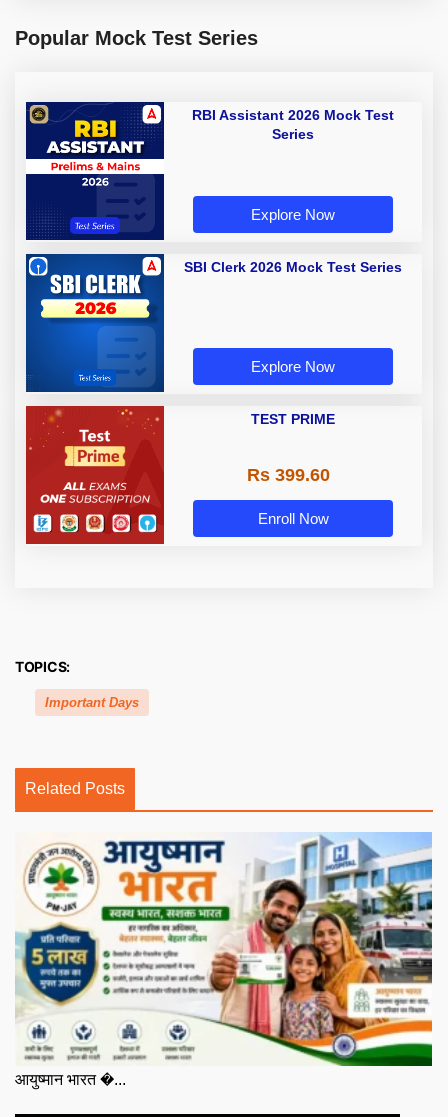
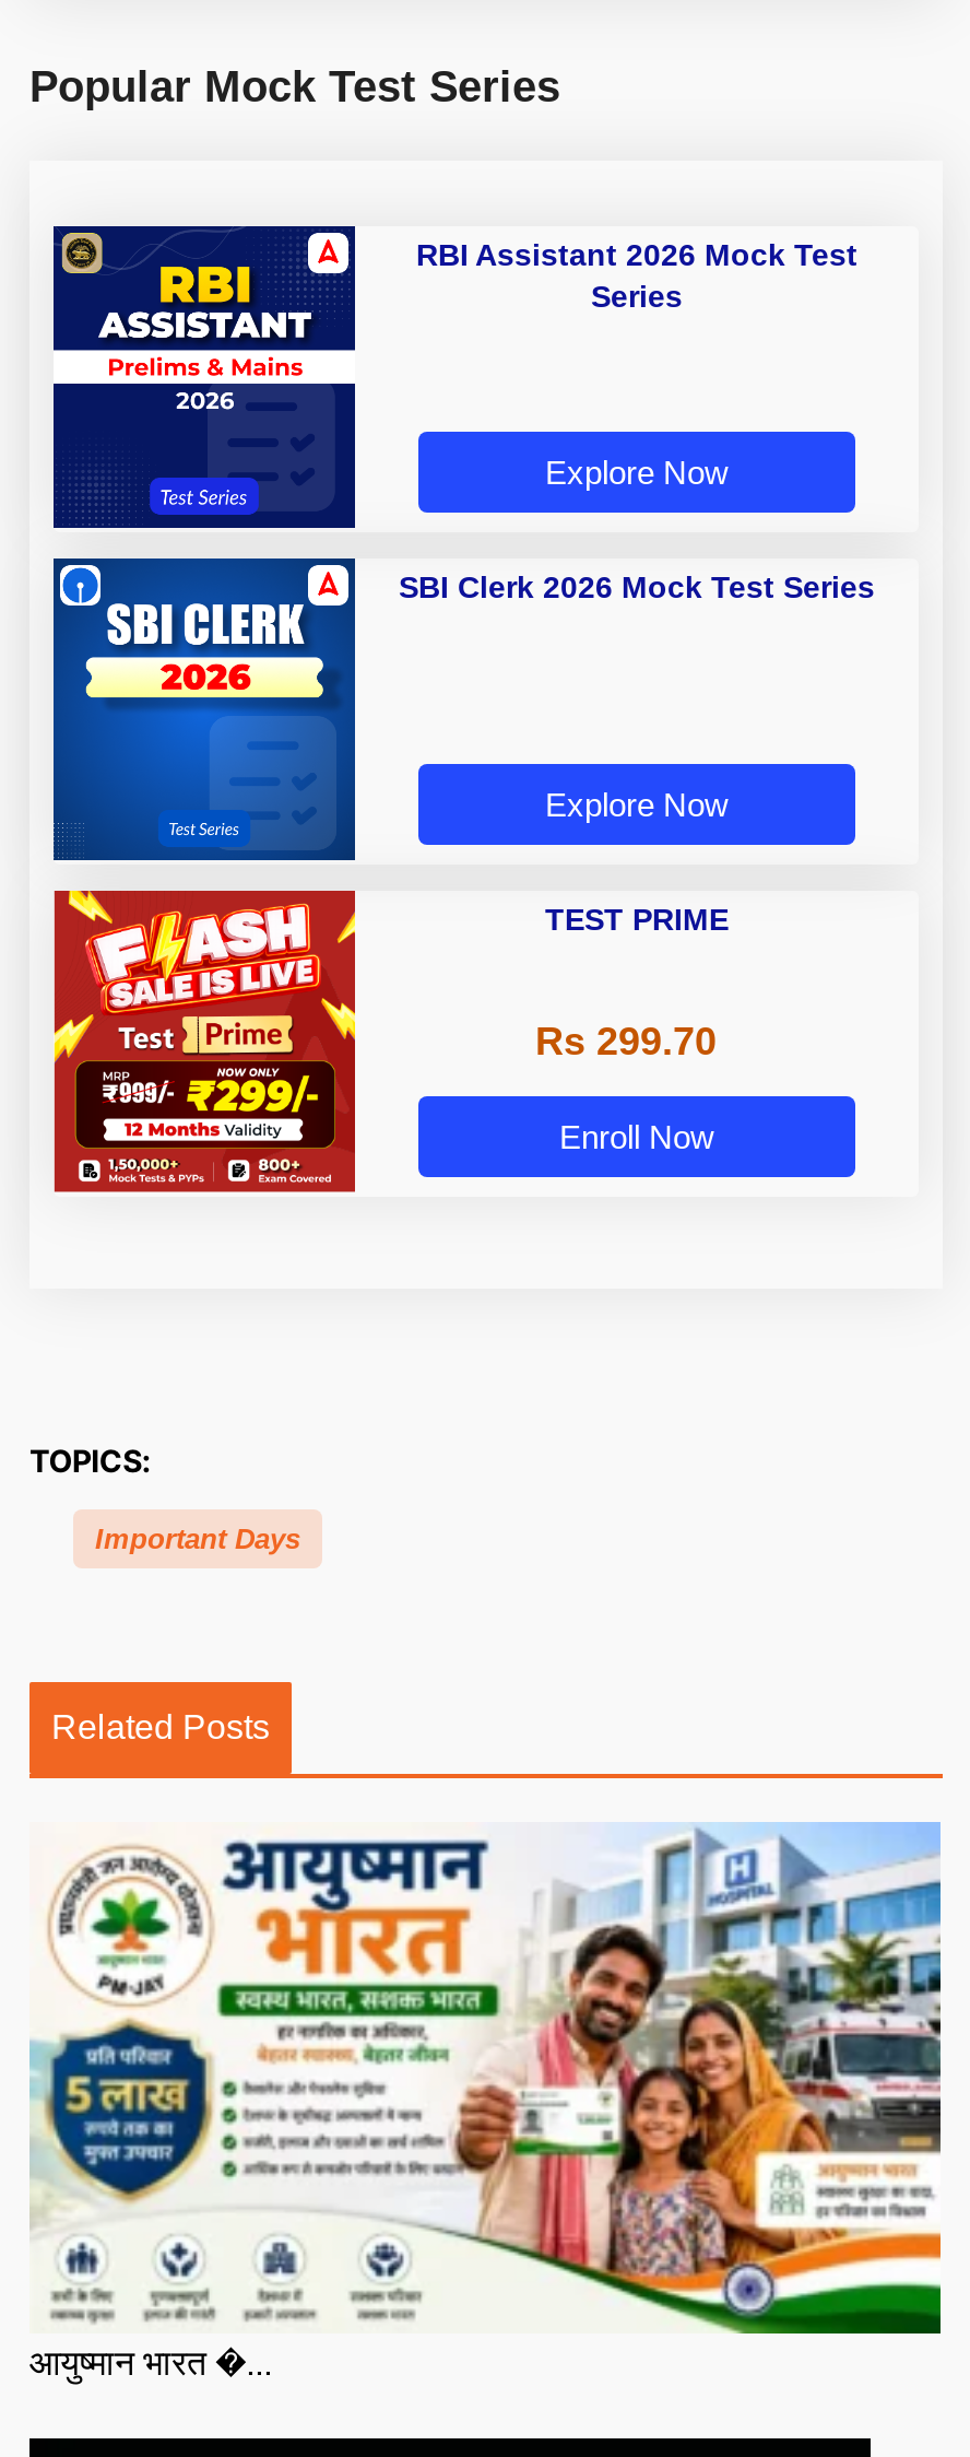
- [image]
+ [image]

- Rs 399.60
+ Rs 299.70
